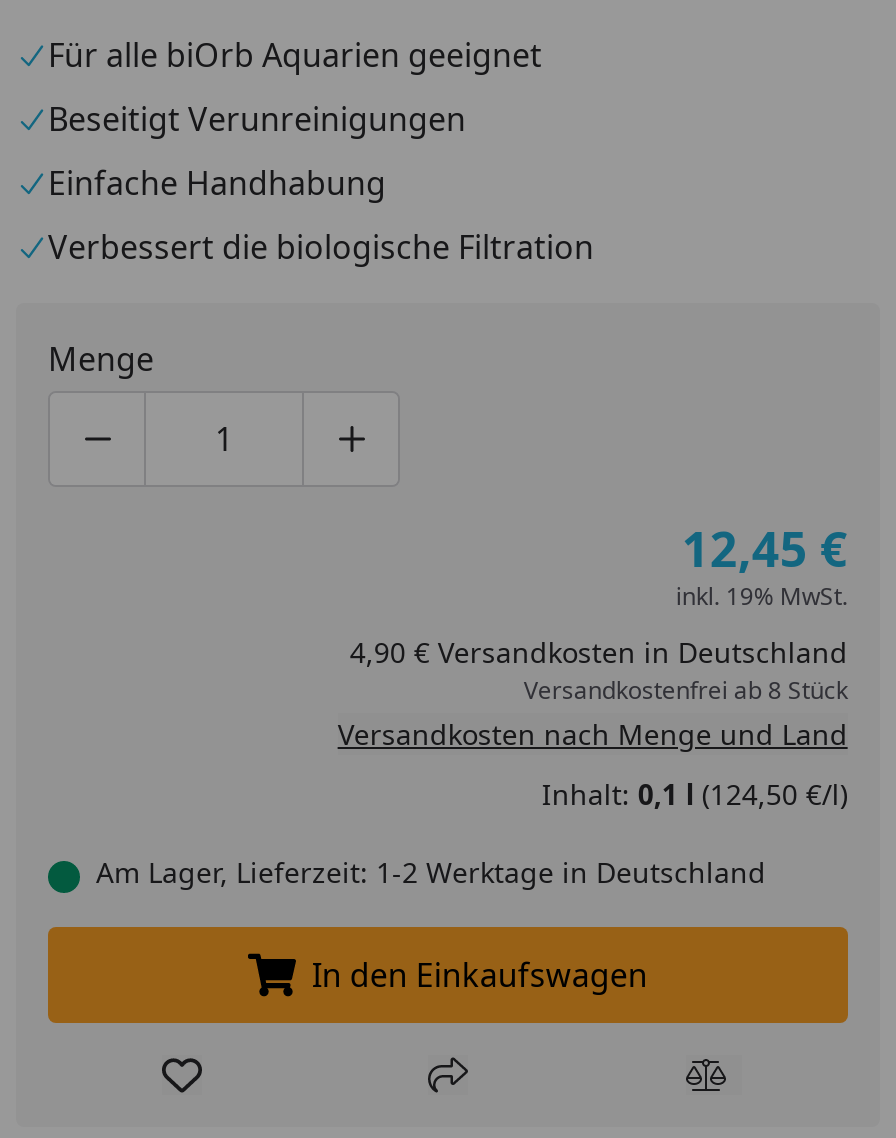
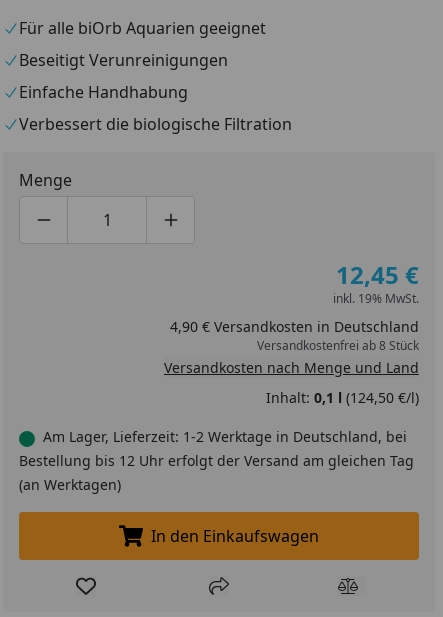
- Am Lager, Lieferzeit: 1-2 Werktage in Deutschland
+ Am Lager, Lieferzeit: 1-2 Werktage in Deutschland, bei
+ Bestellung bis 12 Uhr erfolgt der Versand am gleichen Tag
+ (an Werktagen)
